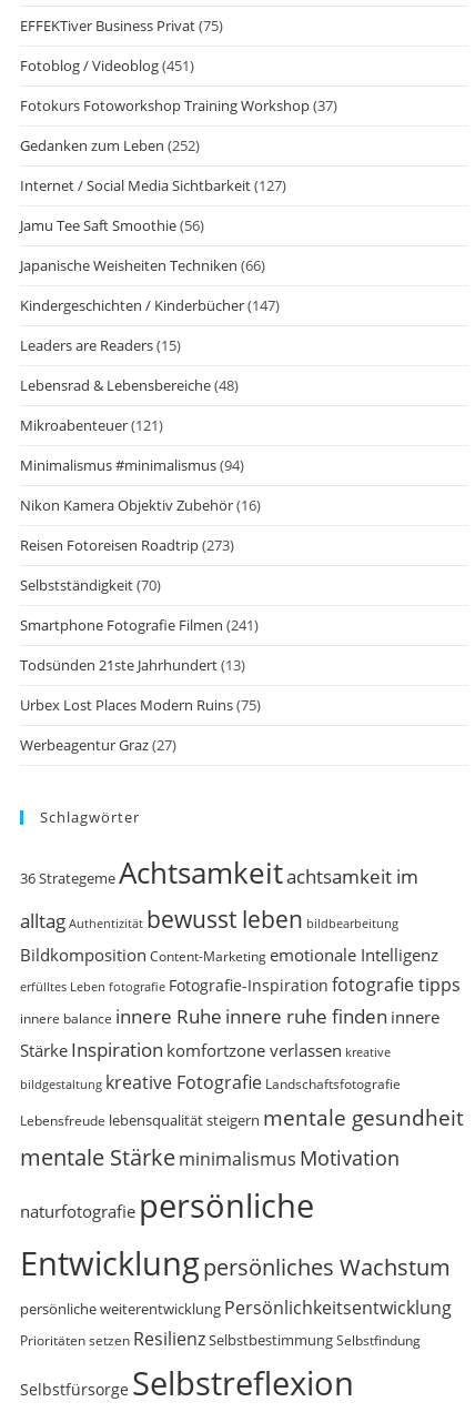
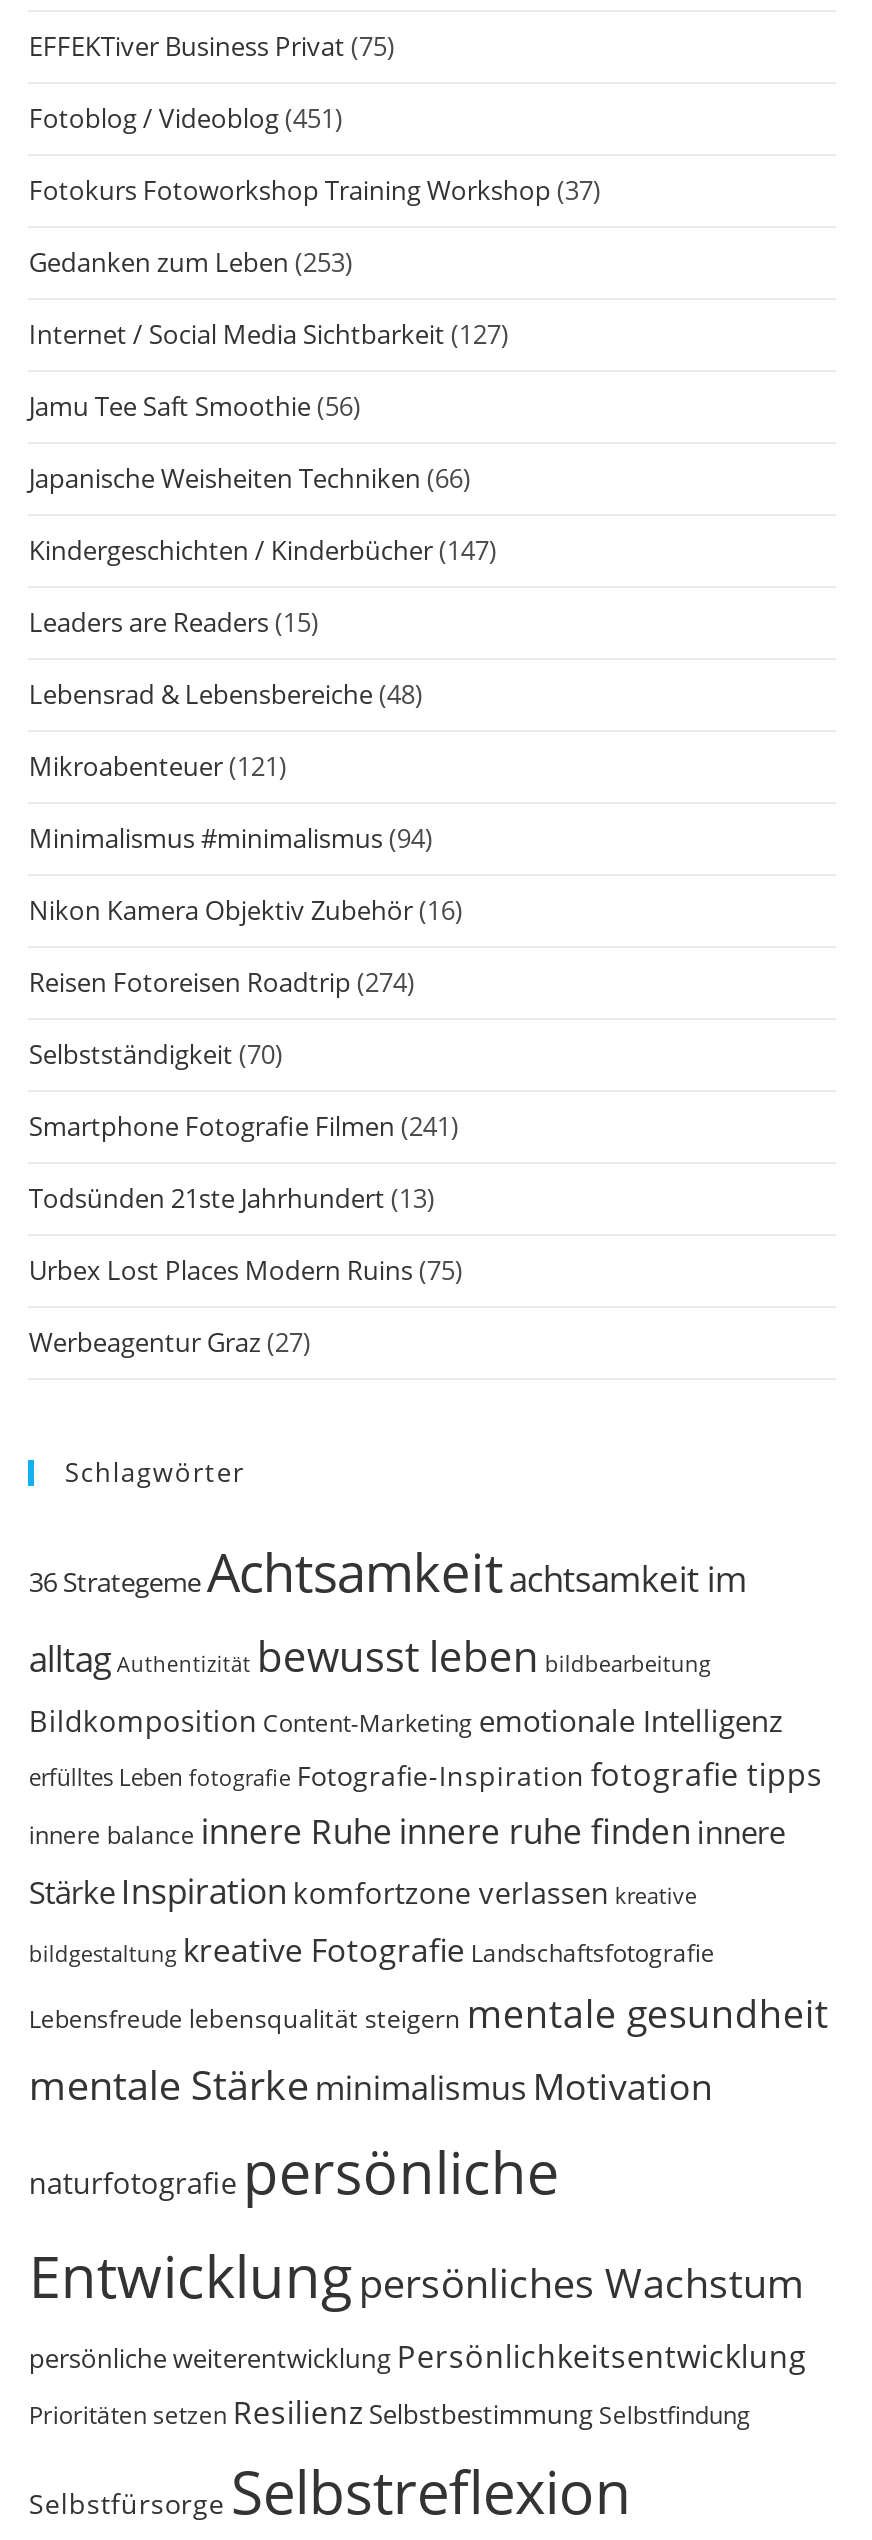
- Gedanken zum Leben (252)
+ Gedanken zum Leben (253)

- Reisen Fotoreisen Roadtrip (273)
+ Reisen Fotoreisen Roadtrip (274)
